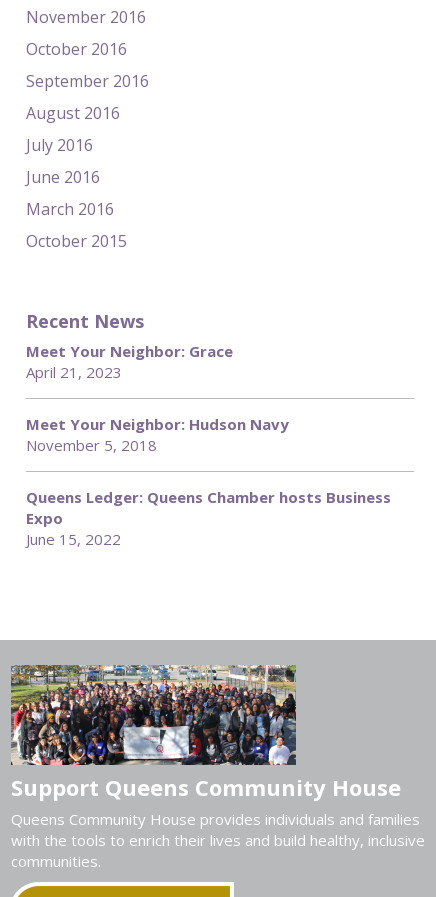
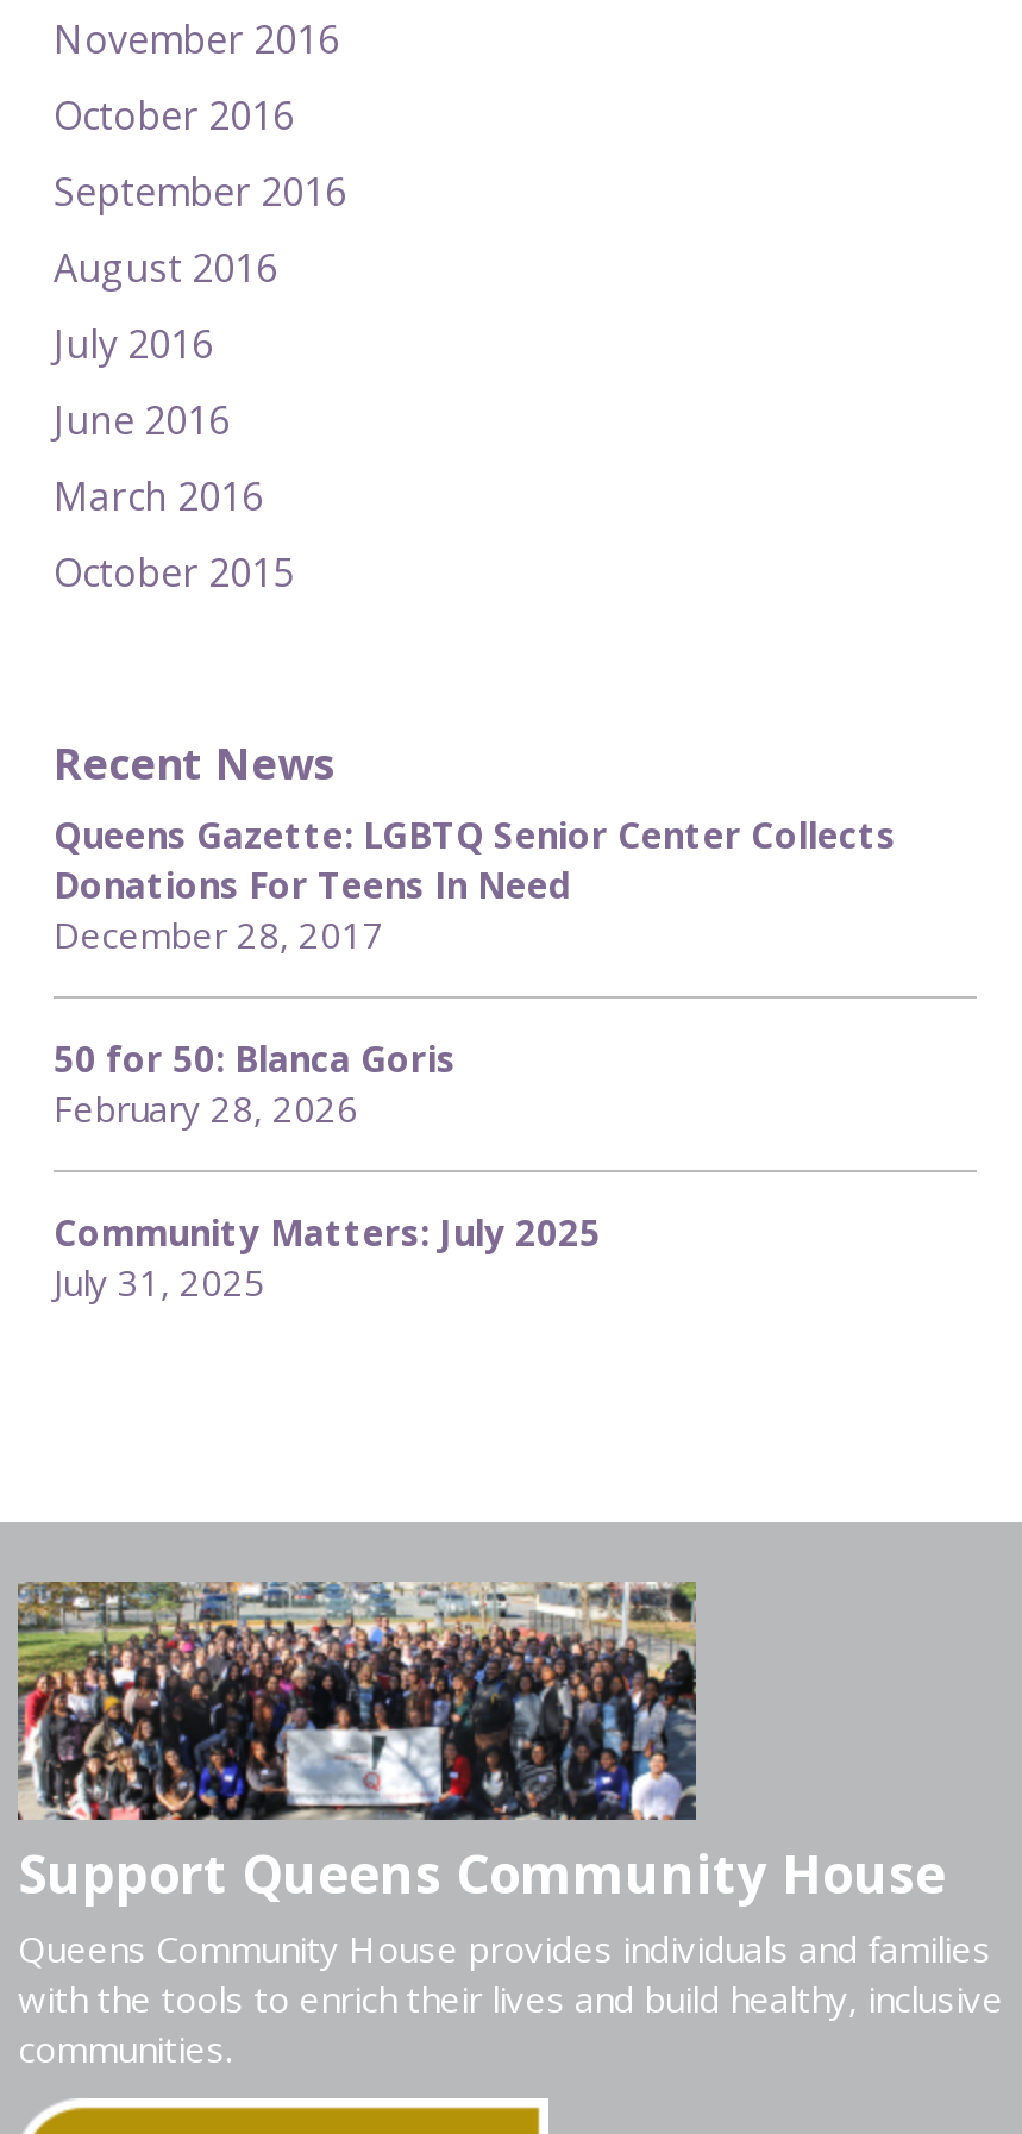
- Meet Your Neighbor: Grace
- April 21, 2023
+ Queens Gazette: LGBTQ Senior Center Collects
+ Donations For Teens In Need
+ December 28, 2017

- Meet Your Neighbor: Hudson Navy
- November 5, 2018
+ 50 for 50: Blanca Goris
+ February 28, 2026

- Queens Ledger: Queens Chamber hosts Business
- Expo
- June 15, 2022
+ Community Matters: July 2025
+ July 31, 2025
